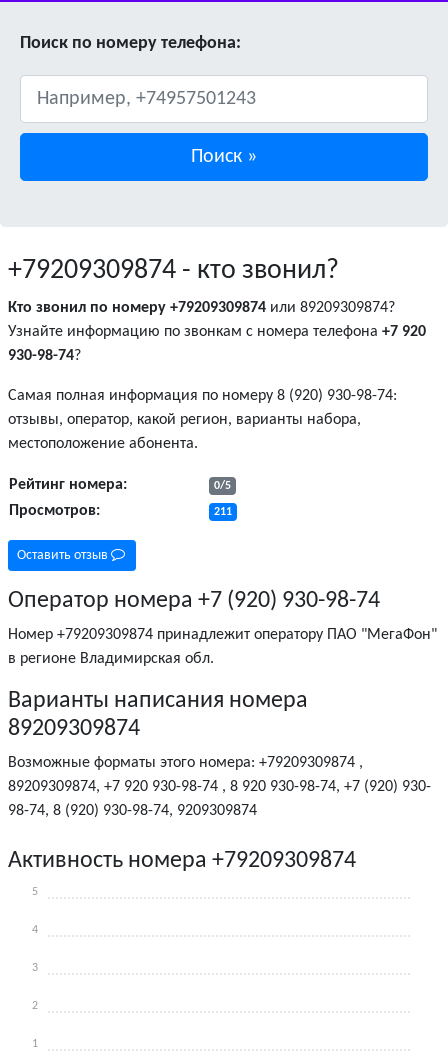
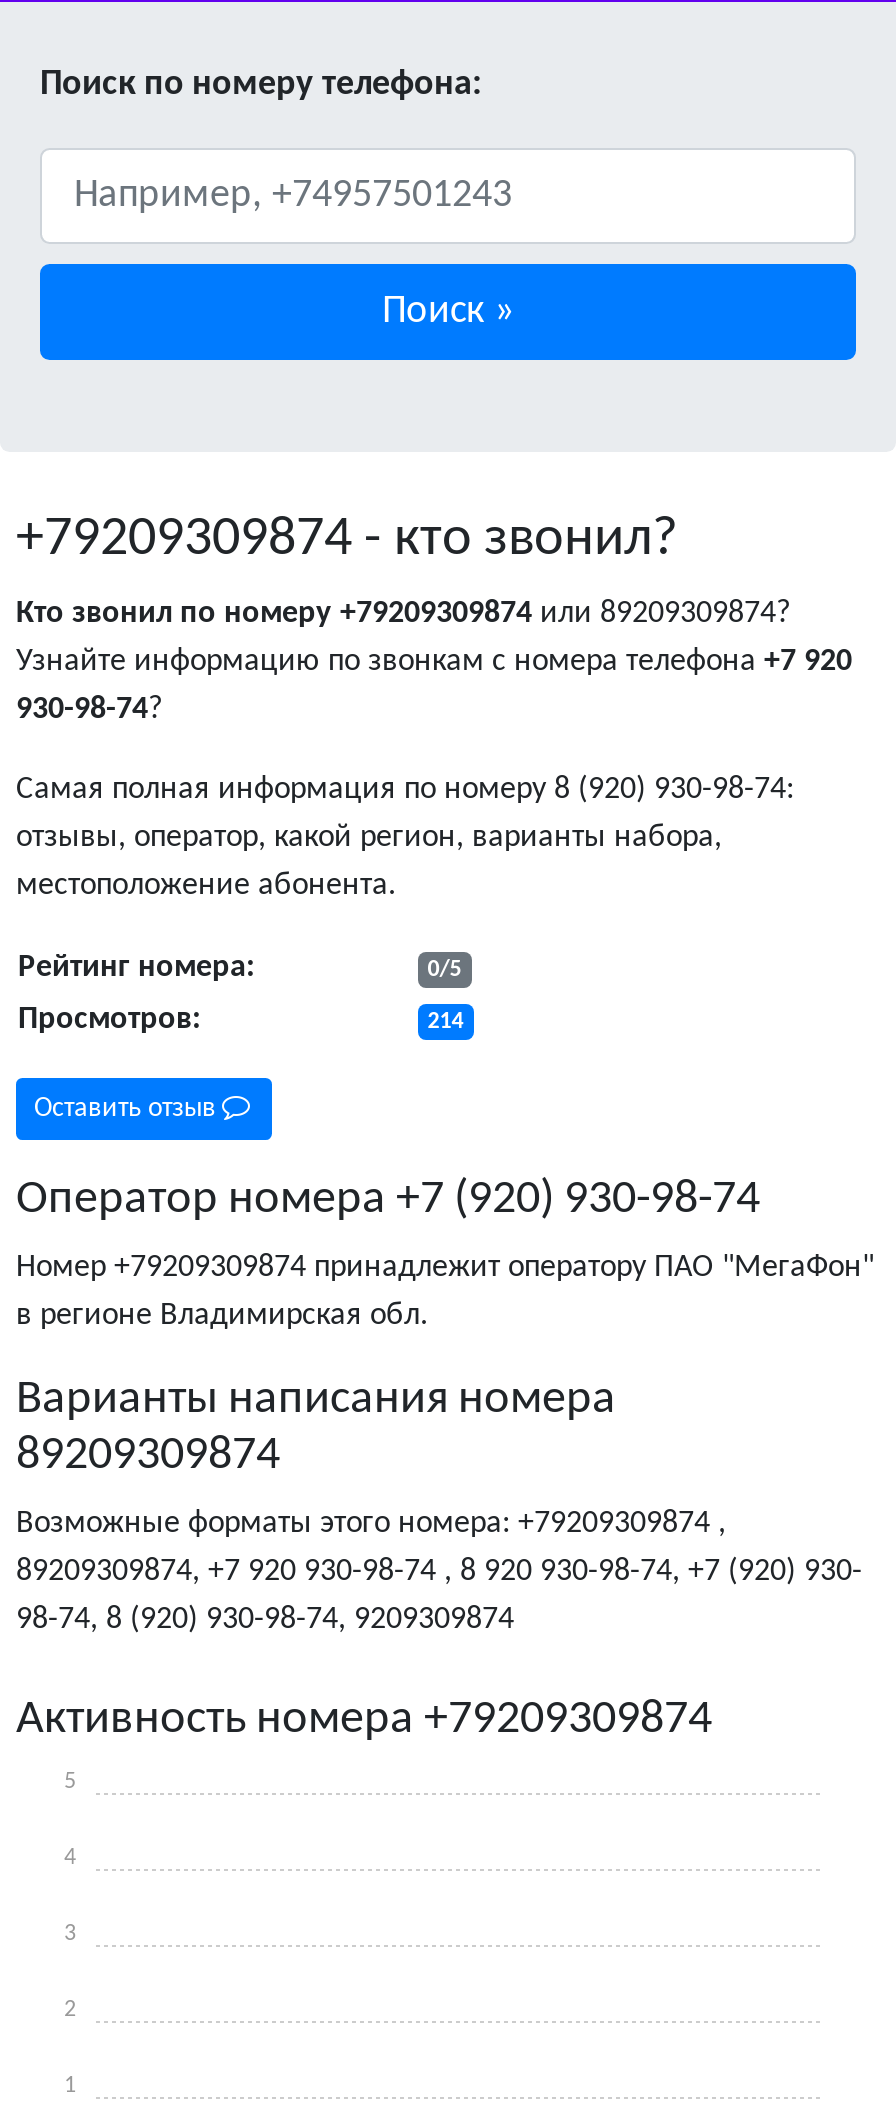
- 211
+ 214
